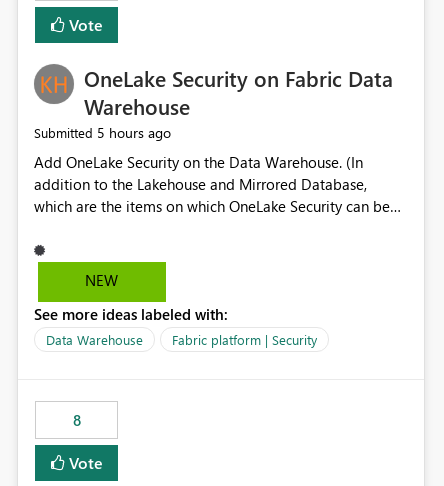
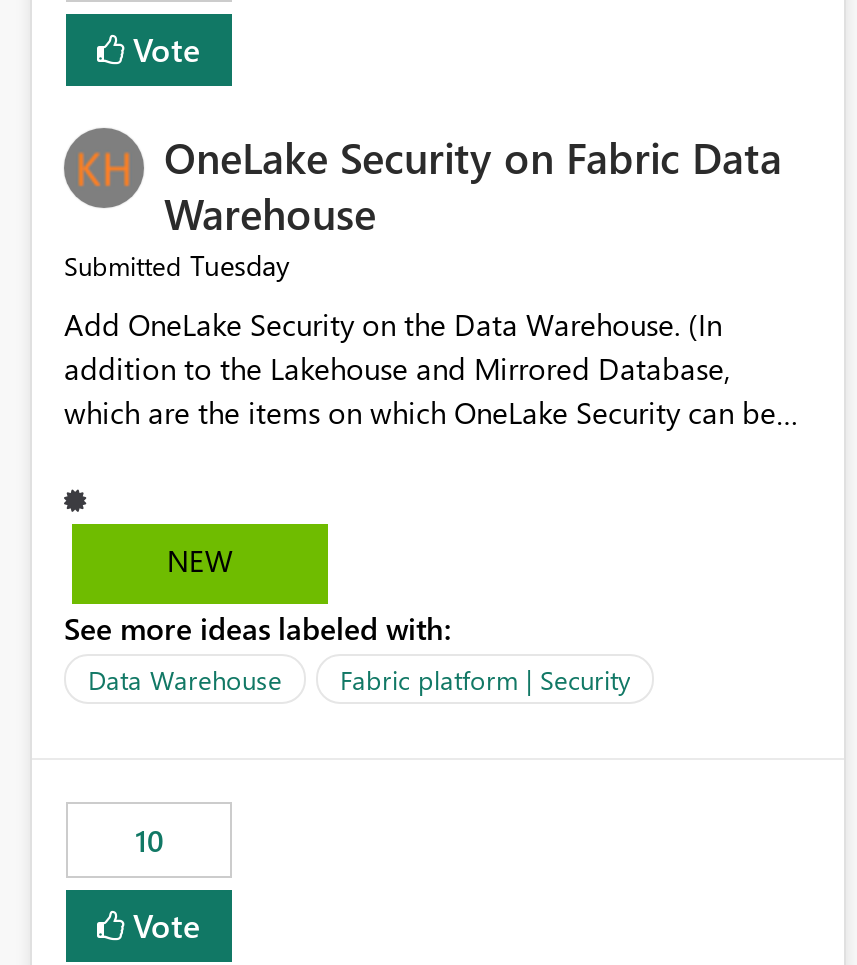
- Submitted 5 hours ago
+ Submitted Tuesday

- 8
+ 10
